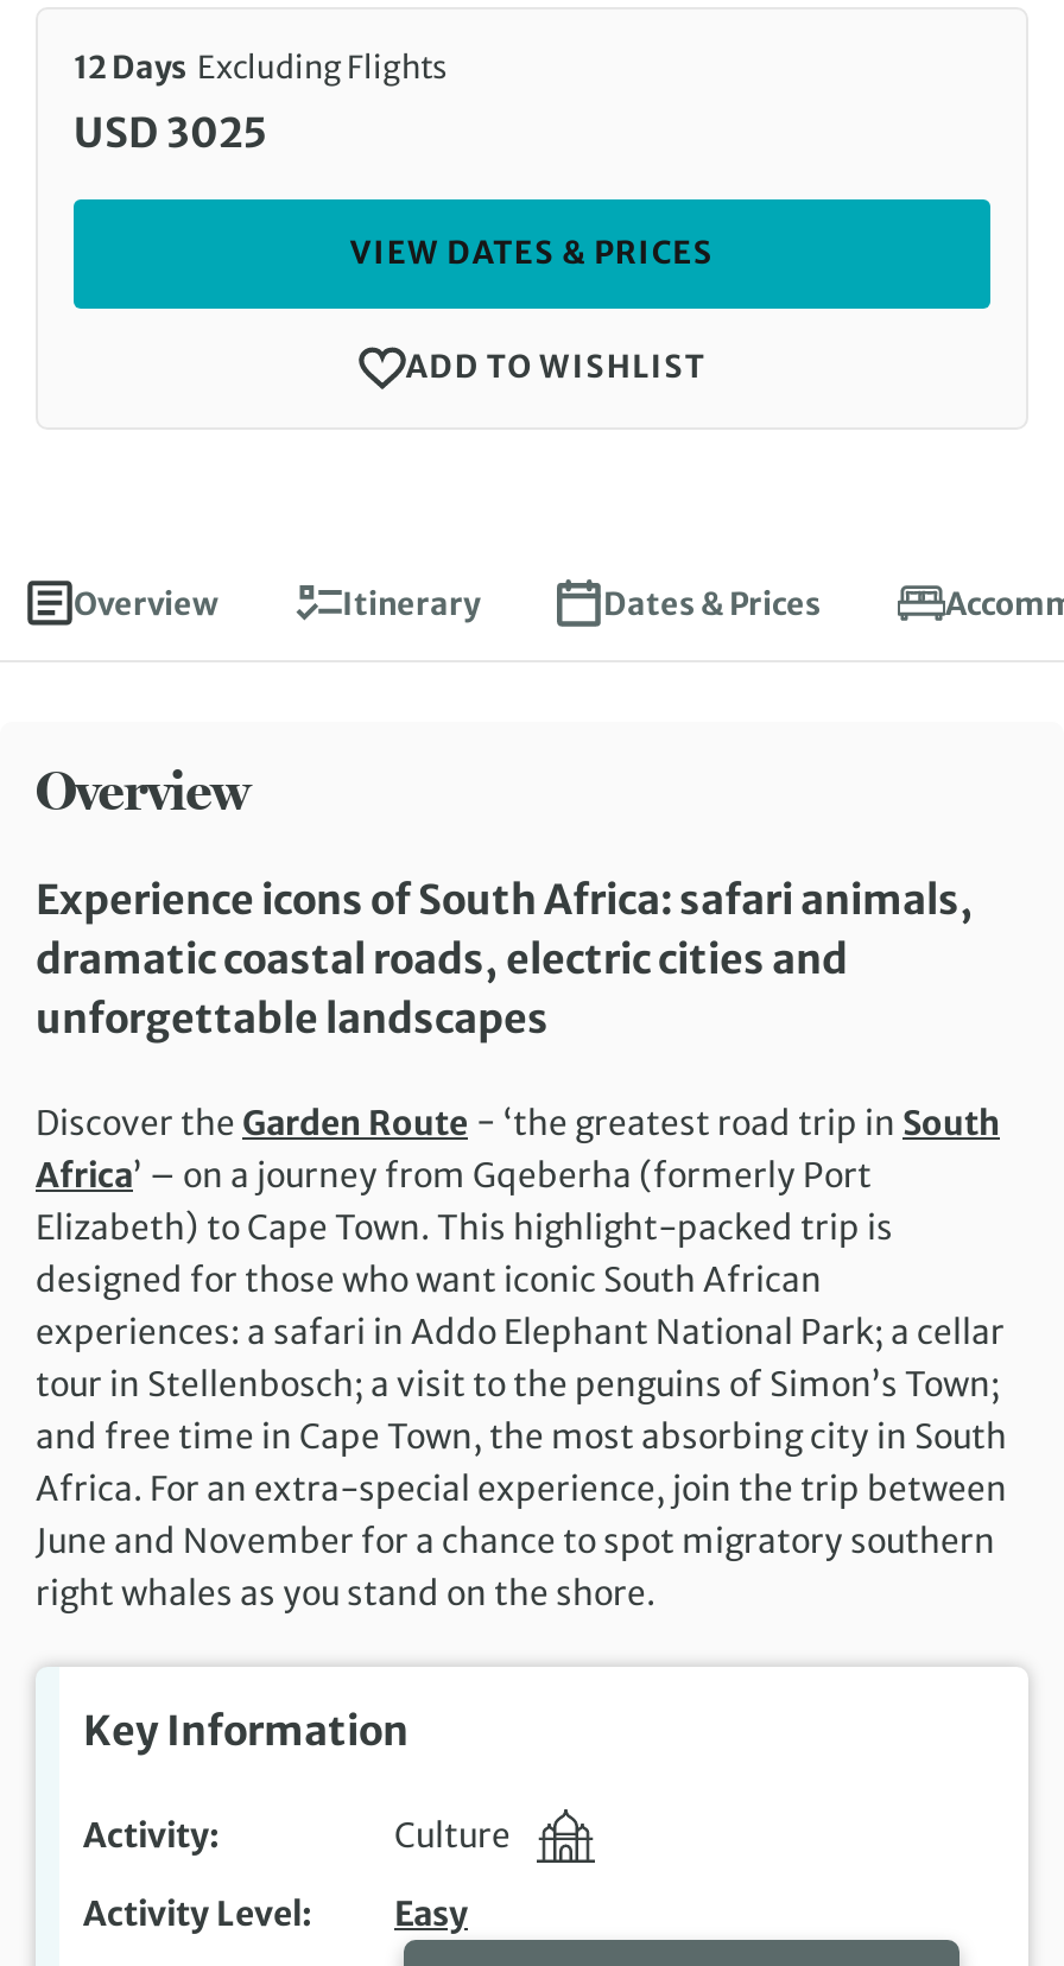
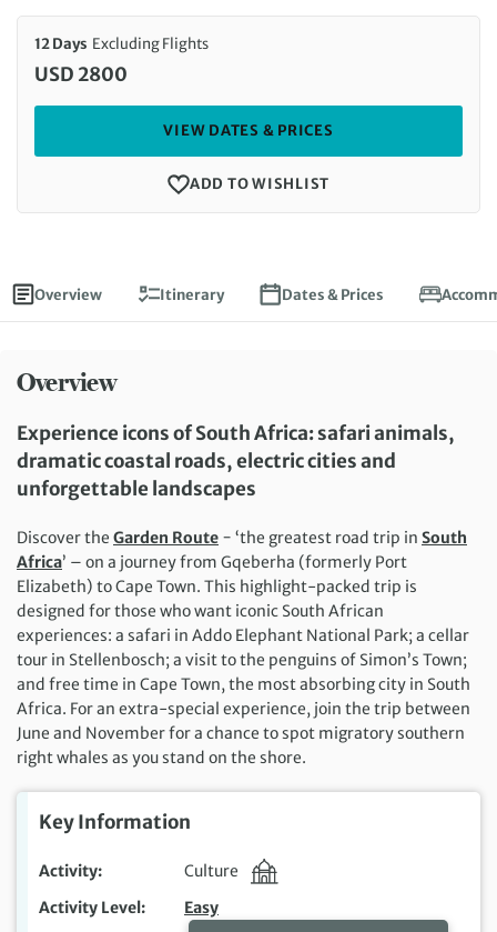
- USD 3025
+ USD 2800
